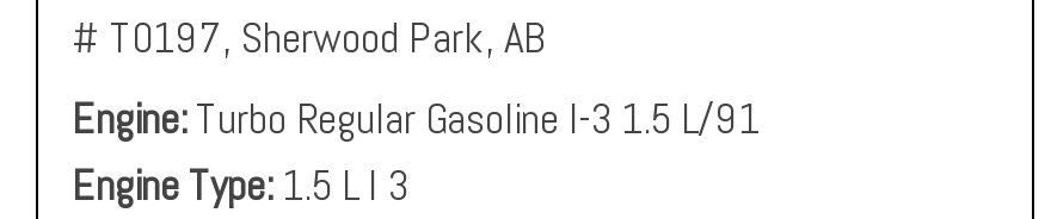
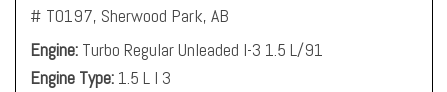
- Engine Turbo Regular Gasoline I-3 1.5 L/91
+ Engine Turbo Regular Unleaded I-3 1.5 L/91
